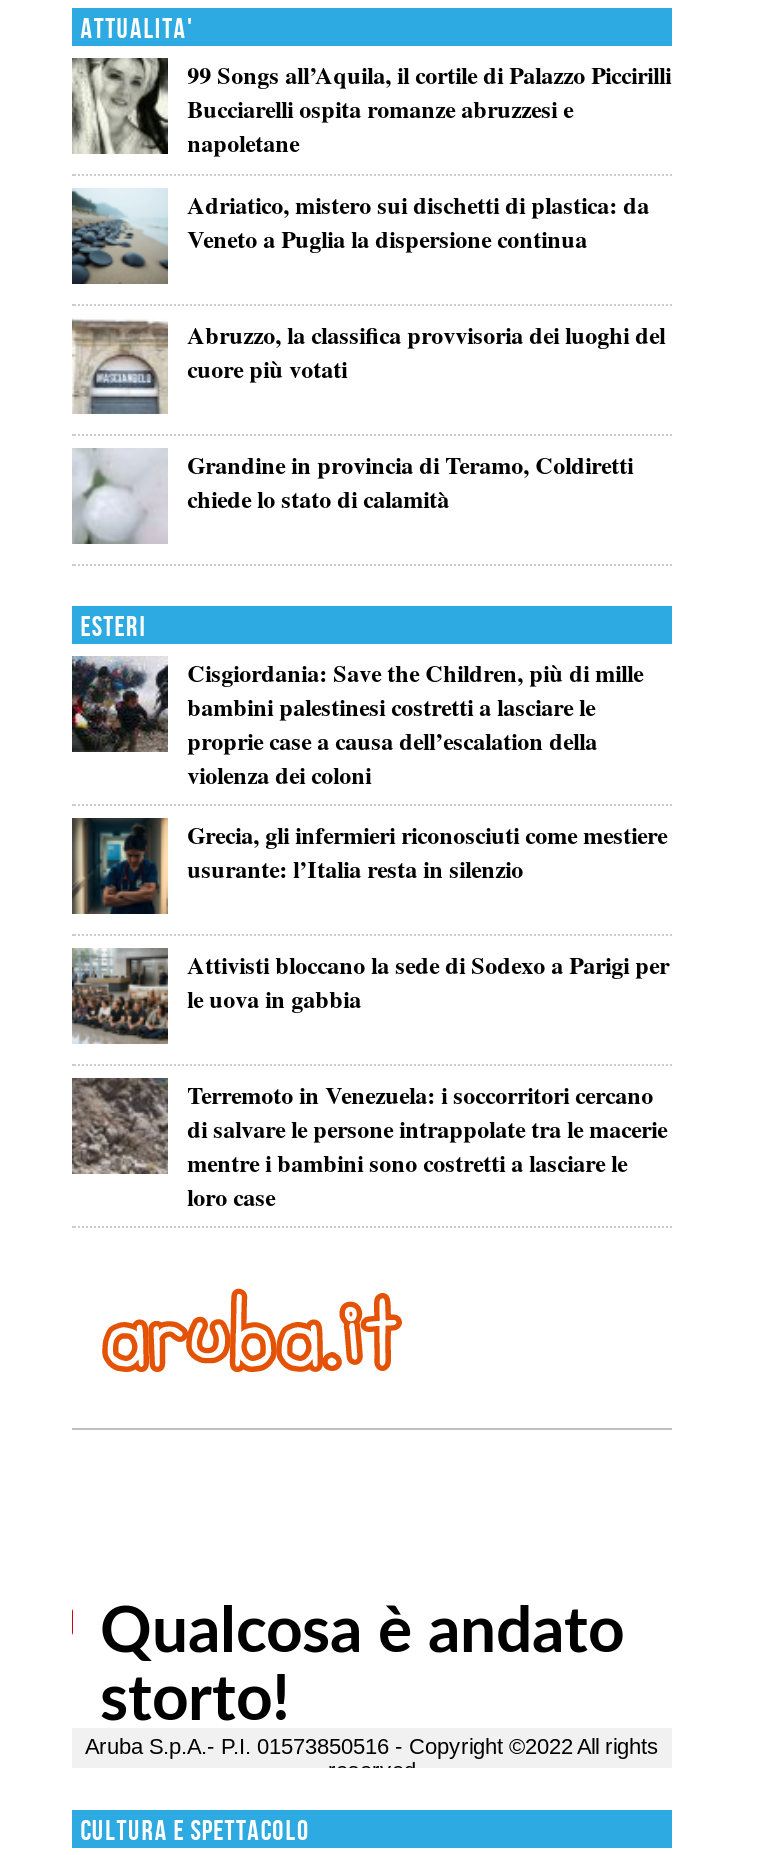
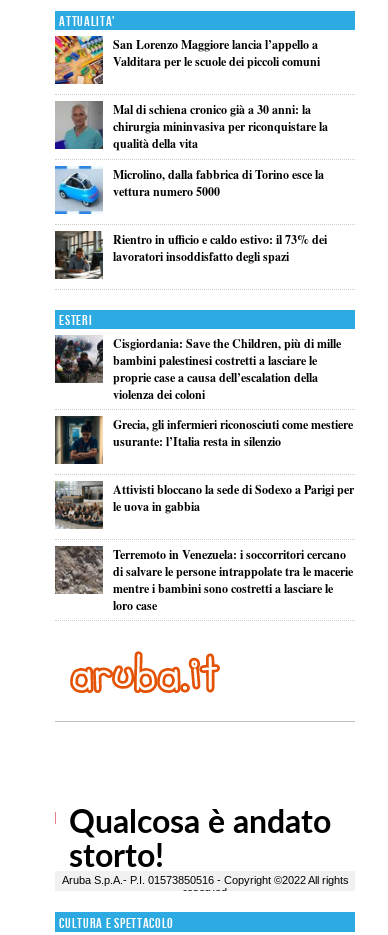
- [image]
- 99 Songs all’Aquila, il cortile di Palazzo Piccirilli
- Bucciarelli ospita romanze abruzzesi e
- napoletane
+ [image]
+ San Lorenzo Maggiore lancia l’appello a
+ Valditara per le scuole dei piccoli comuni

- [image]
- Adriatico, mistero sui dischetti di plastica: da
- Veneto a Puglia la dispersione continua
+ [image]
+ Mal di schiena cronico già a 30 anni: la
+ chirurgia mininvasiva per riconquistare la
+ qualità della vita

- [image]
- Abruzzo, la classifica provvisoria dei luoghi del
- cuore più votati
+ [image]
+ Microlino, dalla fabbrica di Torino esce la
+ vettura numero 5000

- [image]
- Grandine in provincia di Teramo, Coldiretti
- chiede lo stato di calamità
+ [image]
+ Rientro in ufficio e caldo estivo: il 73% dei
+ lavoratori insoddisfatto degli spazi
